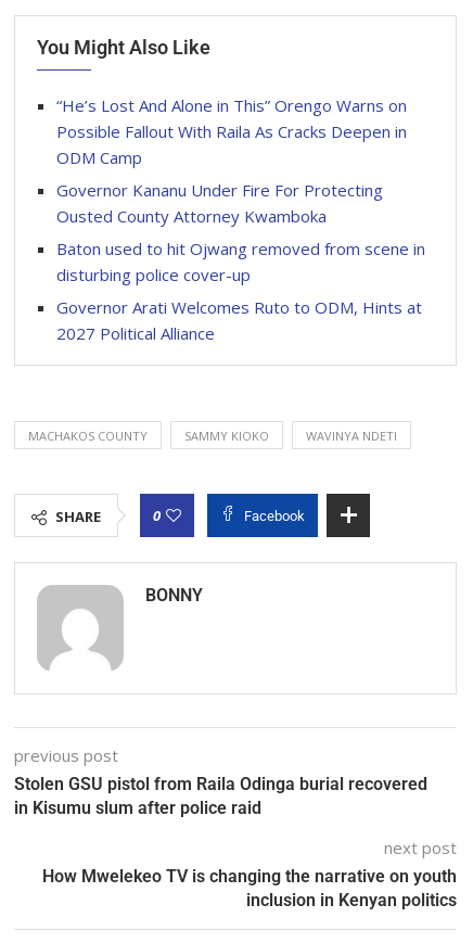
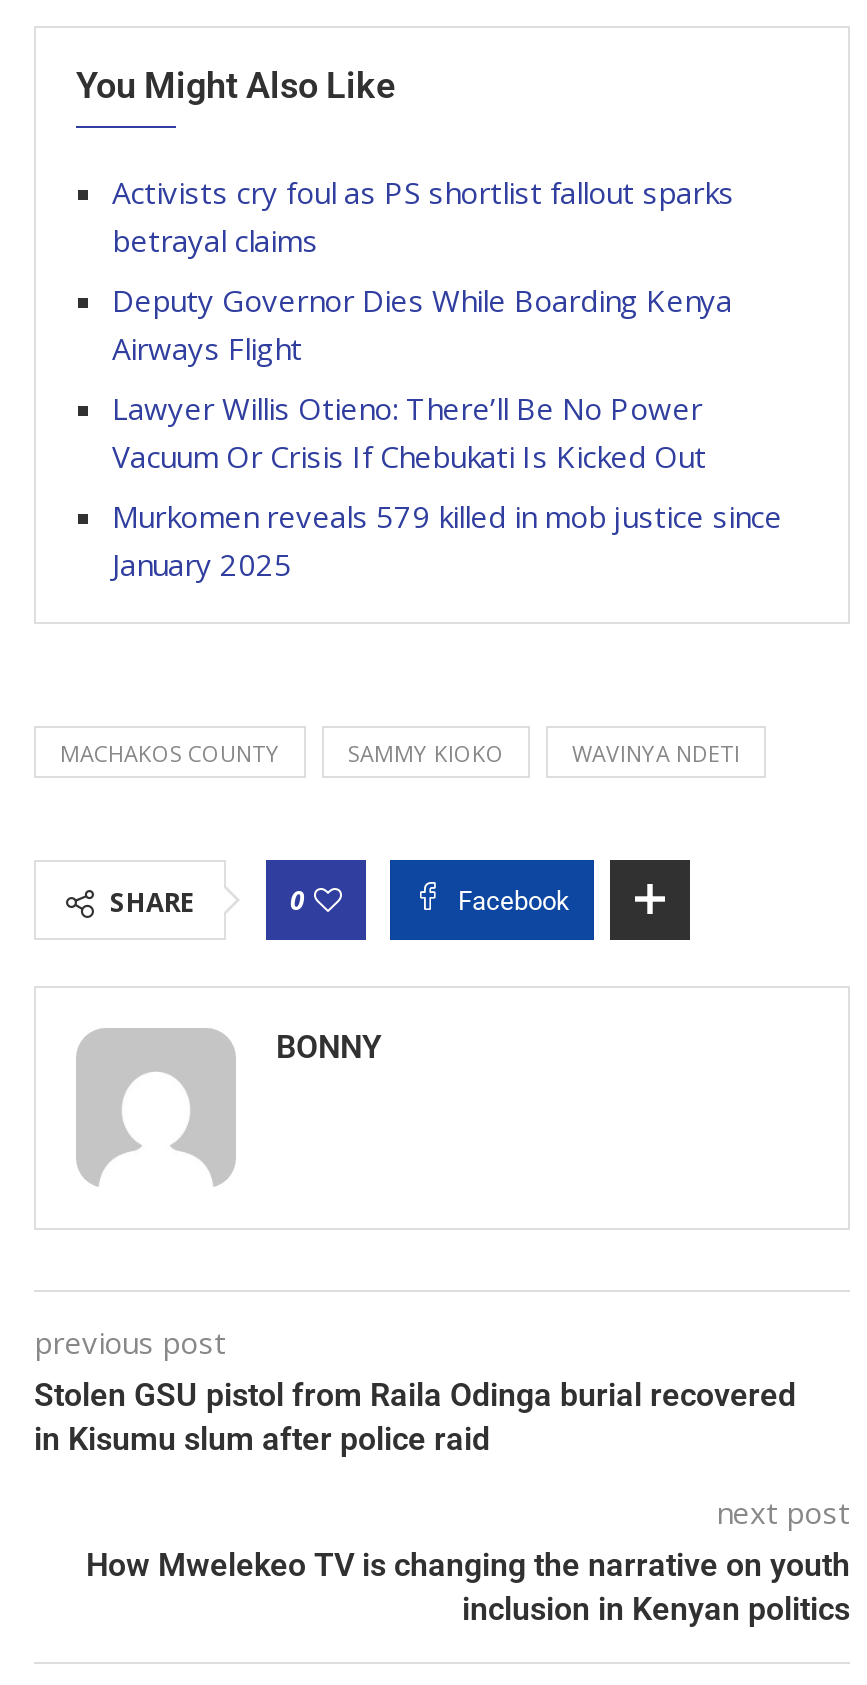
- “He’s Lost And Alone in This” Orengo Warns on
- Possible Fallout With Raila As Cracks Deepen in
- ODM Camp
+ Activists cry foul as PS shortlist fallout sparks
+ betrayal claims

- Governor Kananu Under Fire For Protecting
- Ousted County Attorney Kwamboka
+ Deputy Governor Dies While Boarding Kenya
+ Airways Flight

- Baton used to hit Ojwang removed from scene in
- disturbing police cover-up
+ Lawyer Willis Otieno: There’ll Be No Power
+ Vacuum Or Crisis If Chebukati Is Kicked Out

- Governor Arati Welcomes Ruto to ODM, Hints at
- 2027 Political Alliance
+ Murkomen reveals 579 killed in mob justice since
+ January 2025
